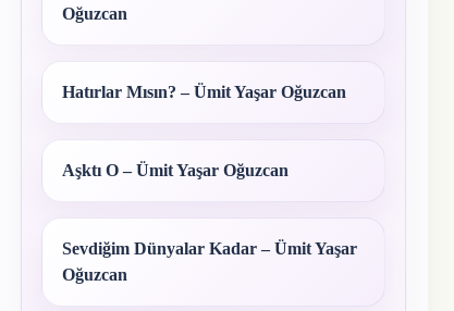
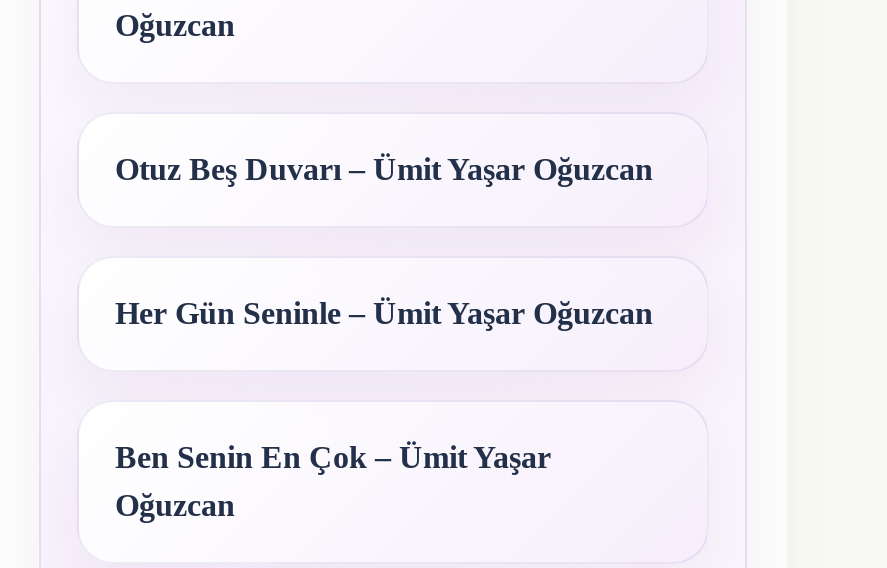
- Hatırlar Mısın? – Ümit Yaşar Oğuzcan
+ Otuz Beş Duvarı – Ümit Yaşar Oğuzcan

- Aşktı O – Ümit Yaşar Oğuzcan
+ Her Gün Seninle – Ümit Yaşar Oğuzcan

- Sevdiğim Dünyalar Kadar – Ümit Yaşar
+ Ben Senin En Çok – Ümit Yaşar
